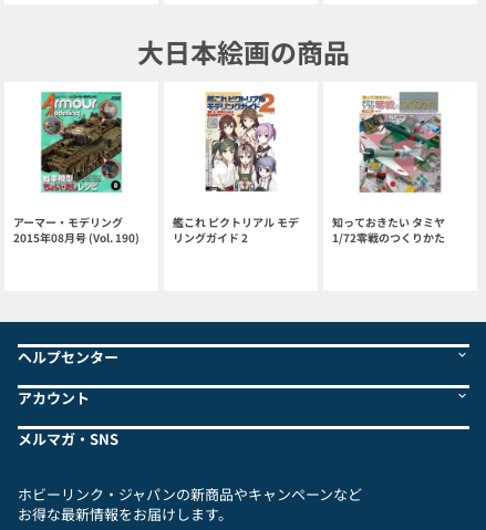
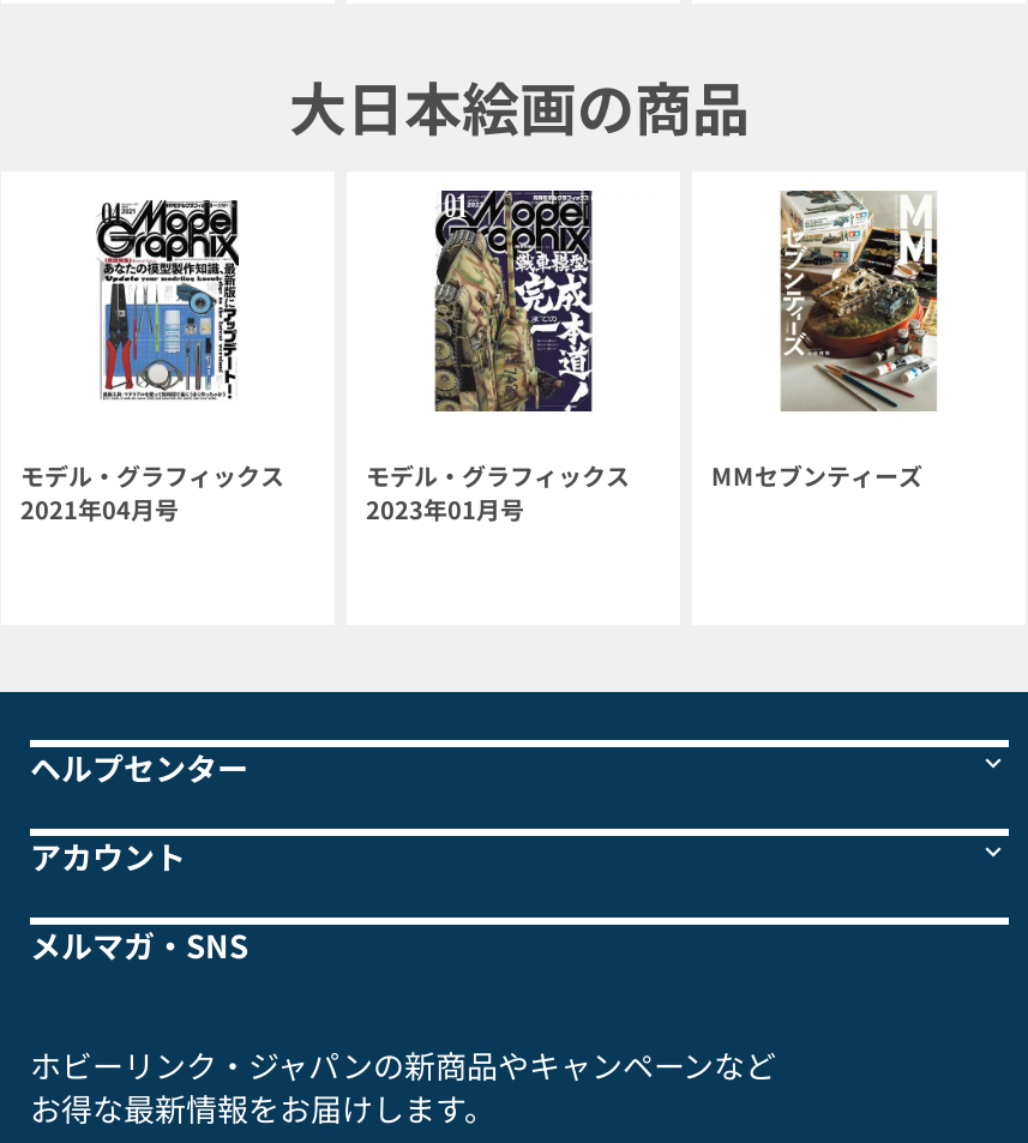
- [image]
- アーマー・モデリング
- 2015年08月号 (Vol. 190)
+ [image]
+ モデル・グラフィックス
+ 2021年04月号

- [image]
- 艦これ ピクトリアル モデ
- リングガイド 2
+ [image]
+ モデル・グラフィックス
+ 2023年01月号

- [image]
- 知っておきたい タミヤ
- 1/72零戦のつくりかた
+ [image]
+ MMセブンティーズ
